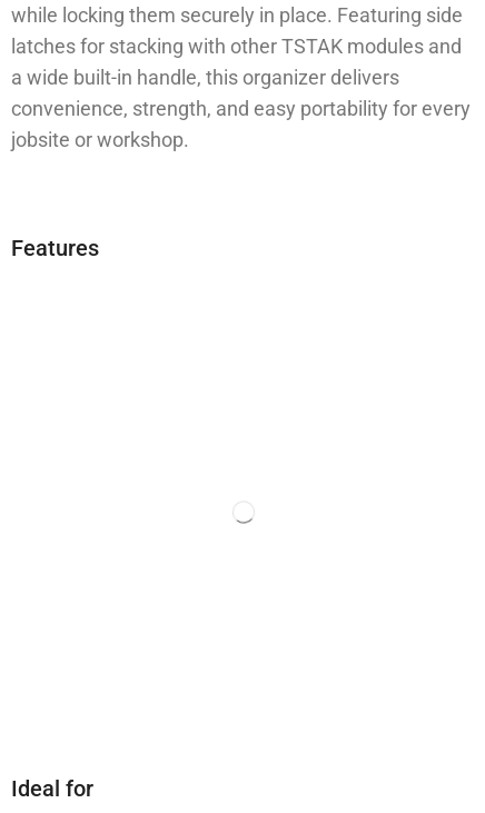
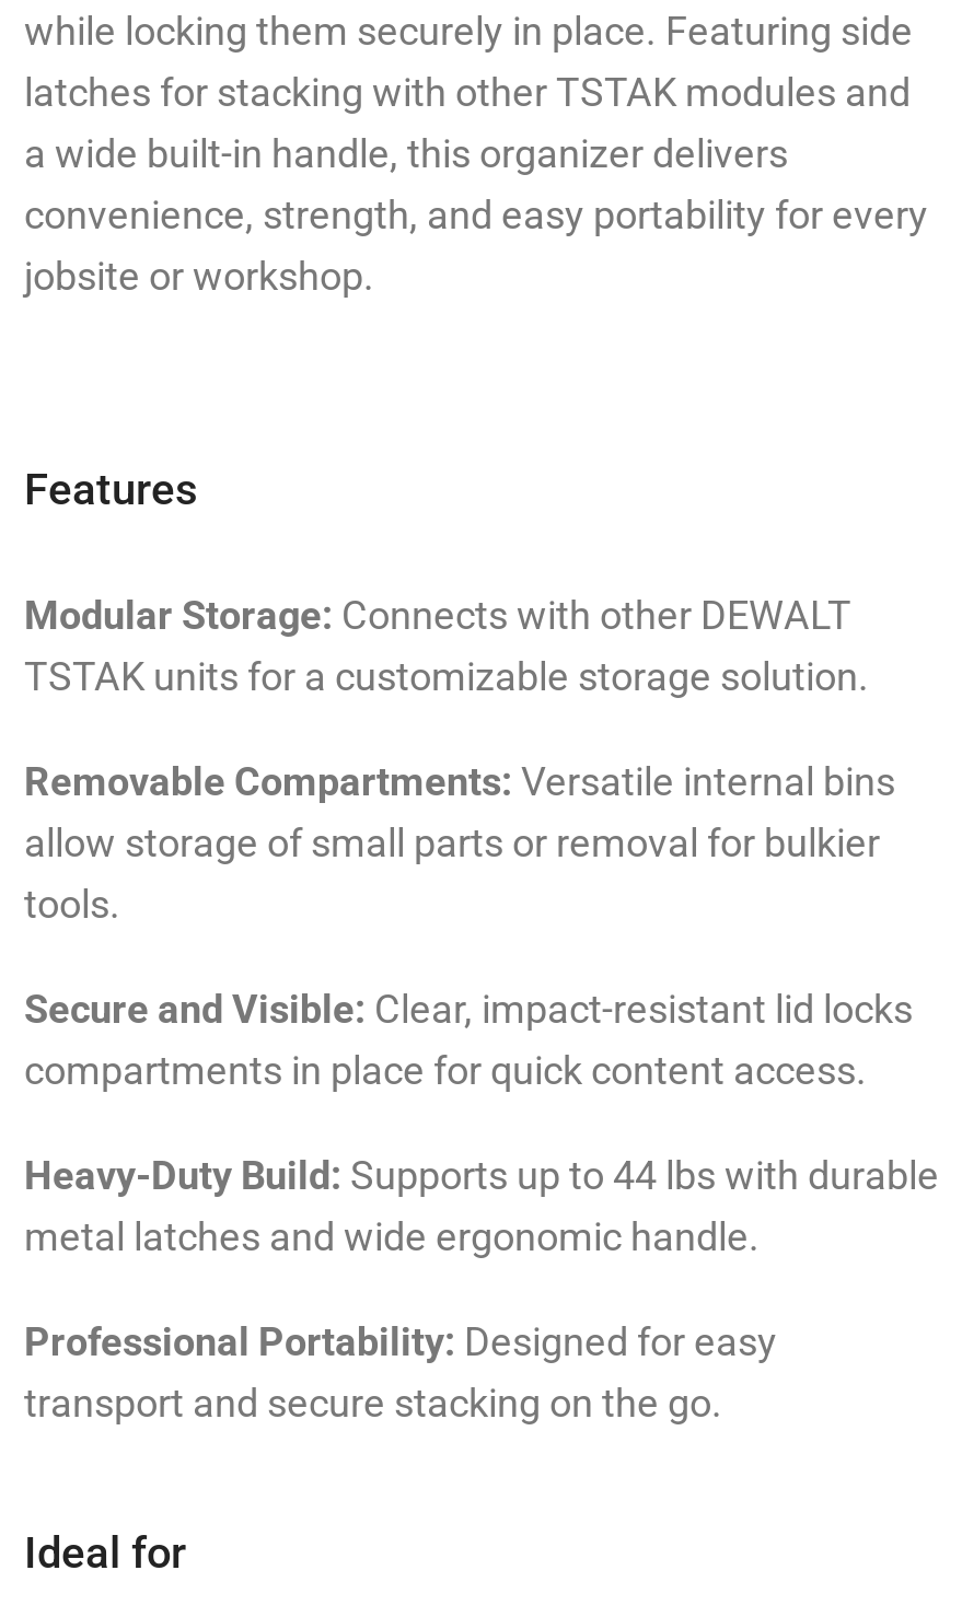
+ Modular Storage: Connects with other DEWALT
+ TSTAK units for a customizable storage solution.
+ Removable Compartments: Versatile internal bins
+ allow storage of small parts or removal for bulkier
+ tools.
+ Secure and Visible: Clear, impact-resistant lid locks
+ compartments in place for quick content access.
+ Heavy-Duty Build: Supports up to 44 lbs with durable
+ metal latches and wide ergonomic handle.
+ Professional Portability: Designed for easy
+ transport and secure stacking on the go.
